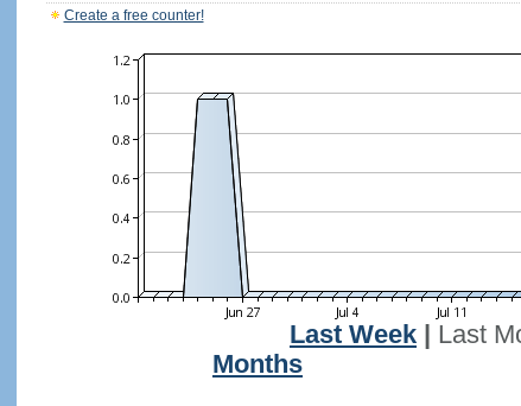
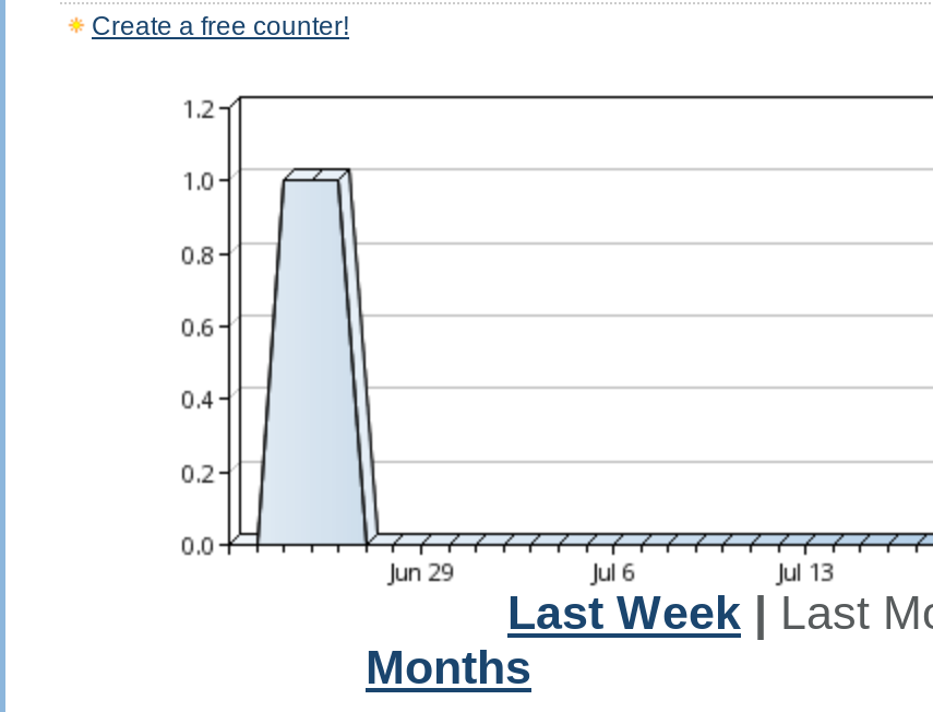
- [image]
+ [image]
